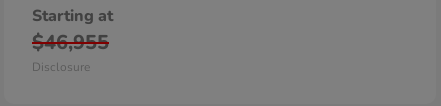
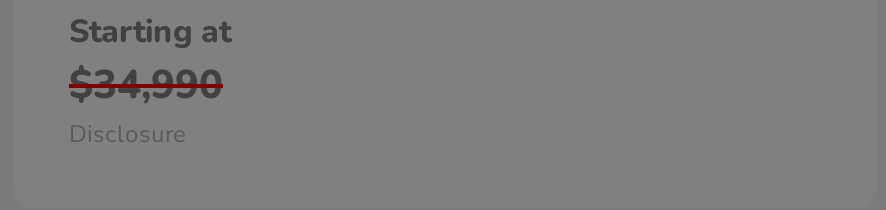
- $46,955
+ $34,990
